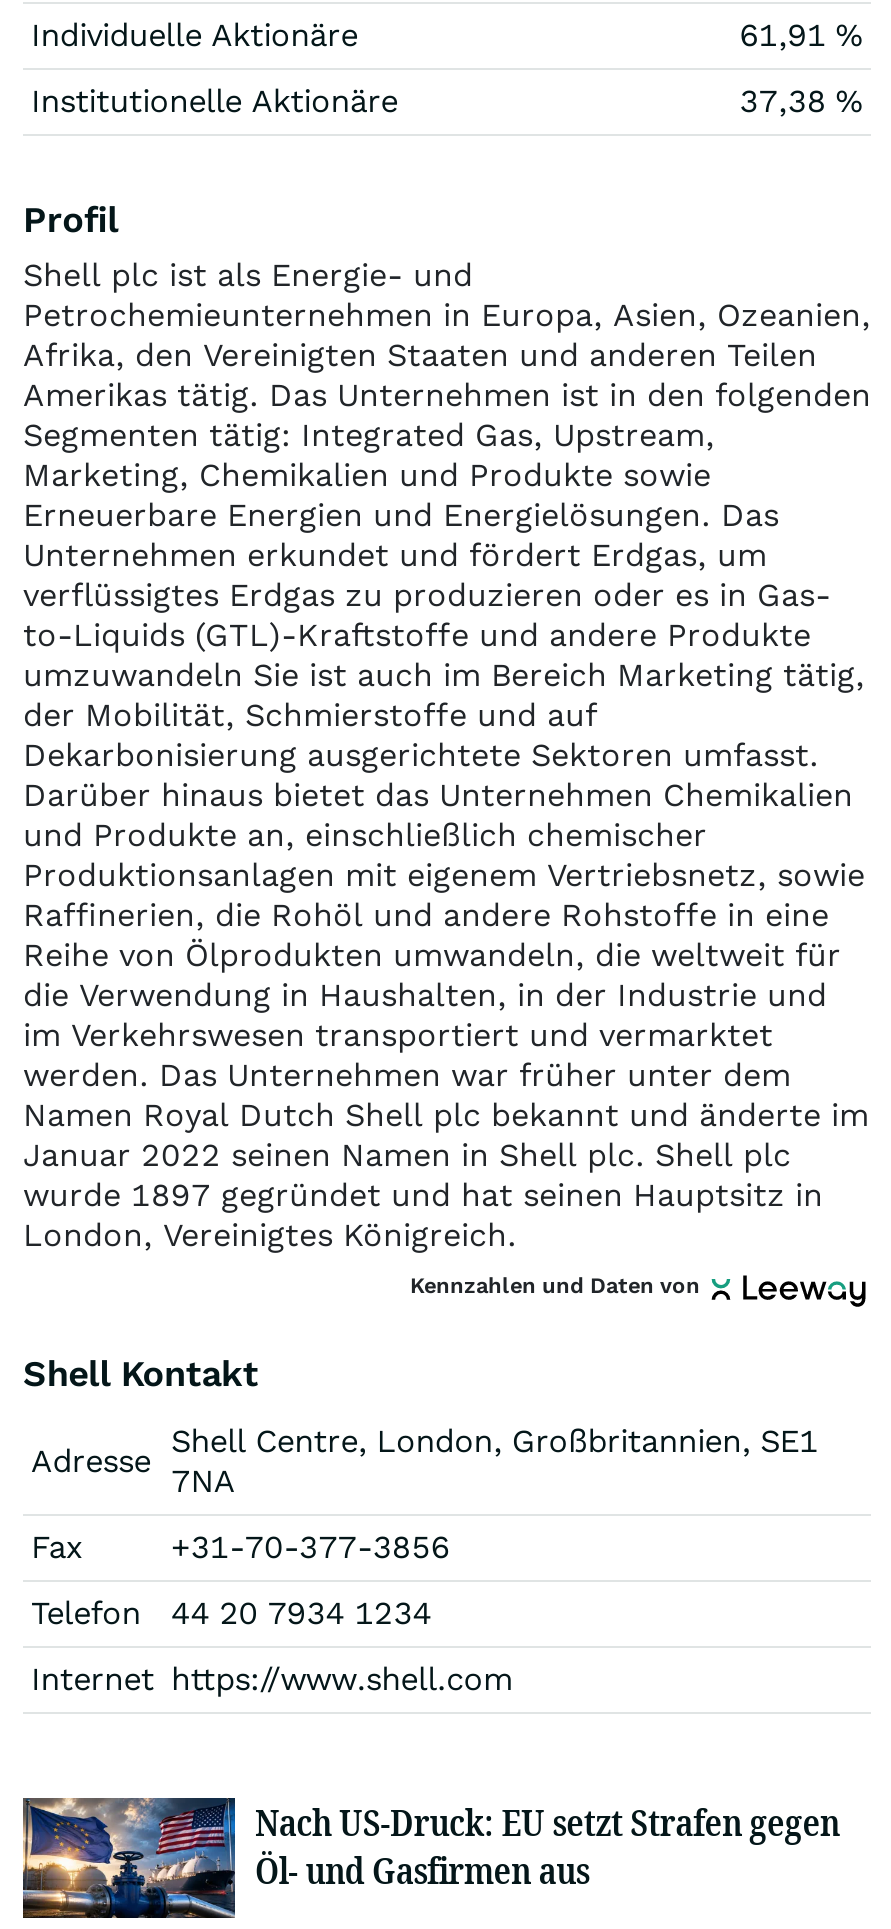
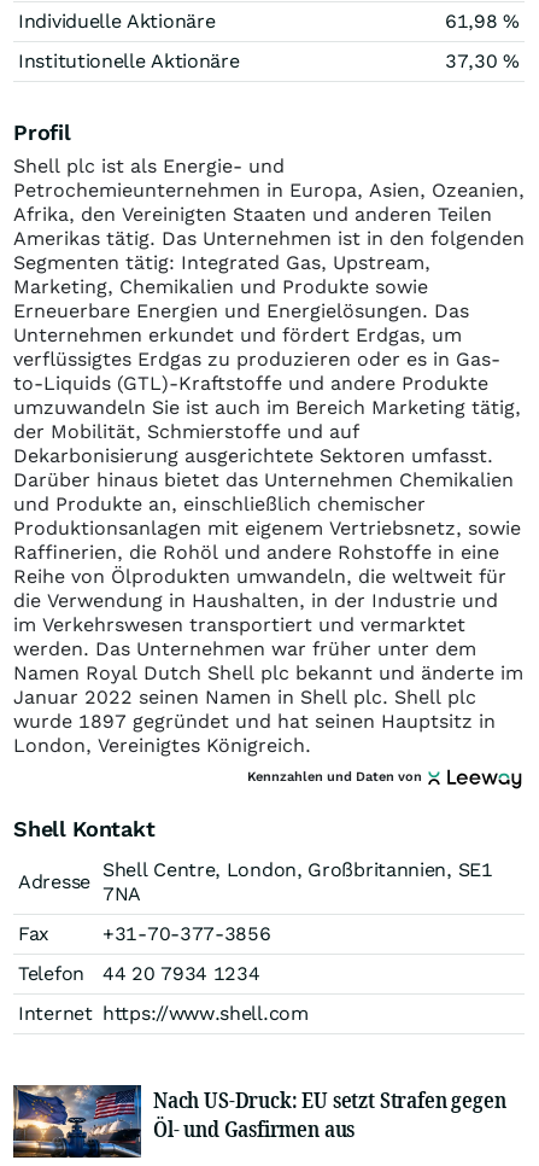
- 61,91 %
+ 61,98 %

- 37,38 %
+ 37,30 %
